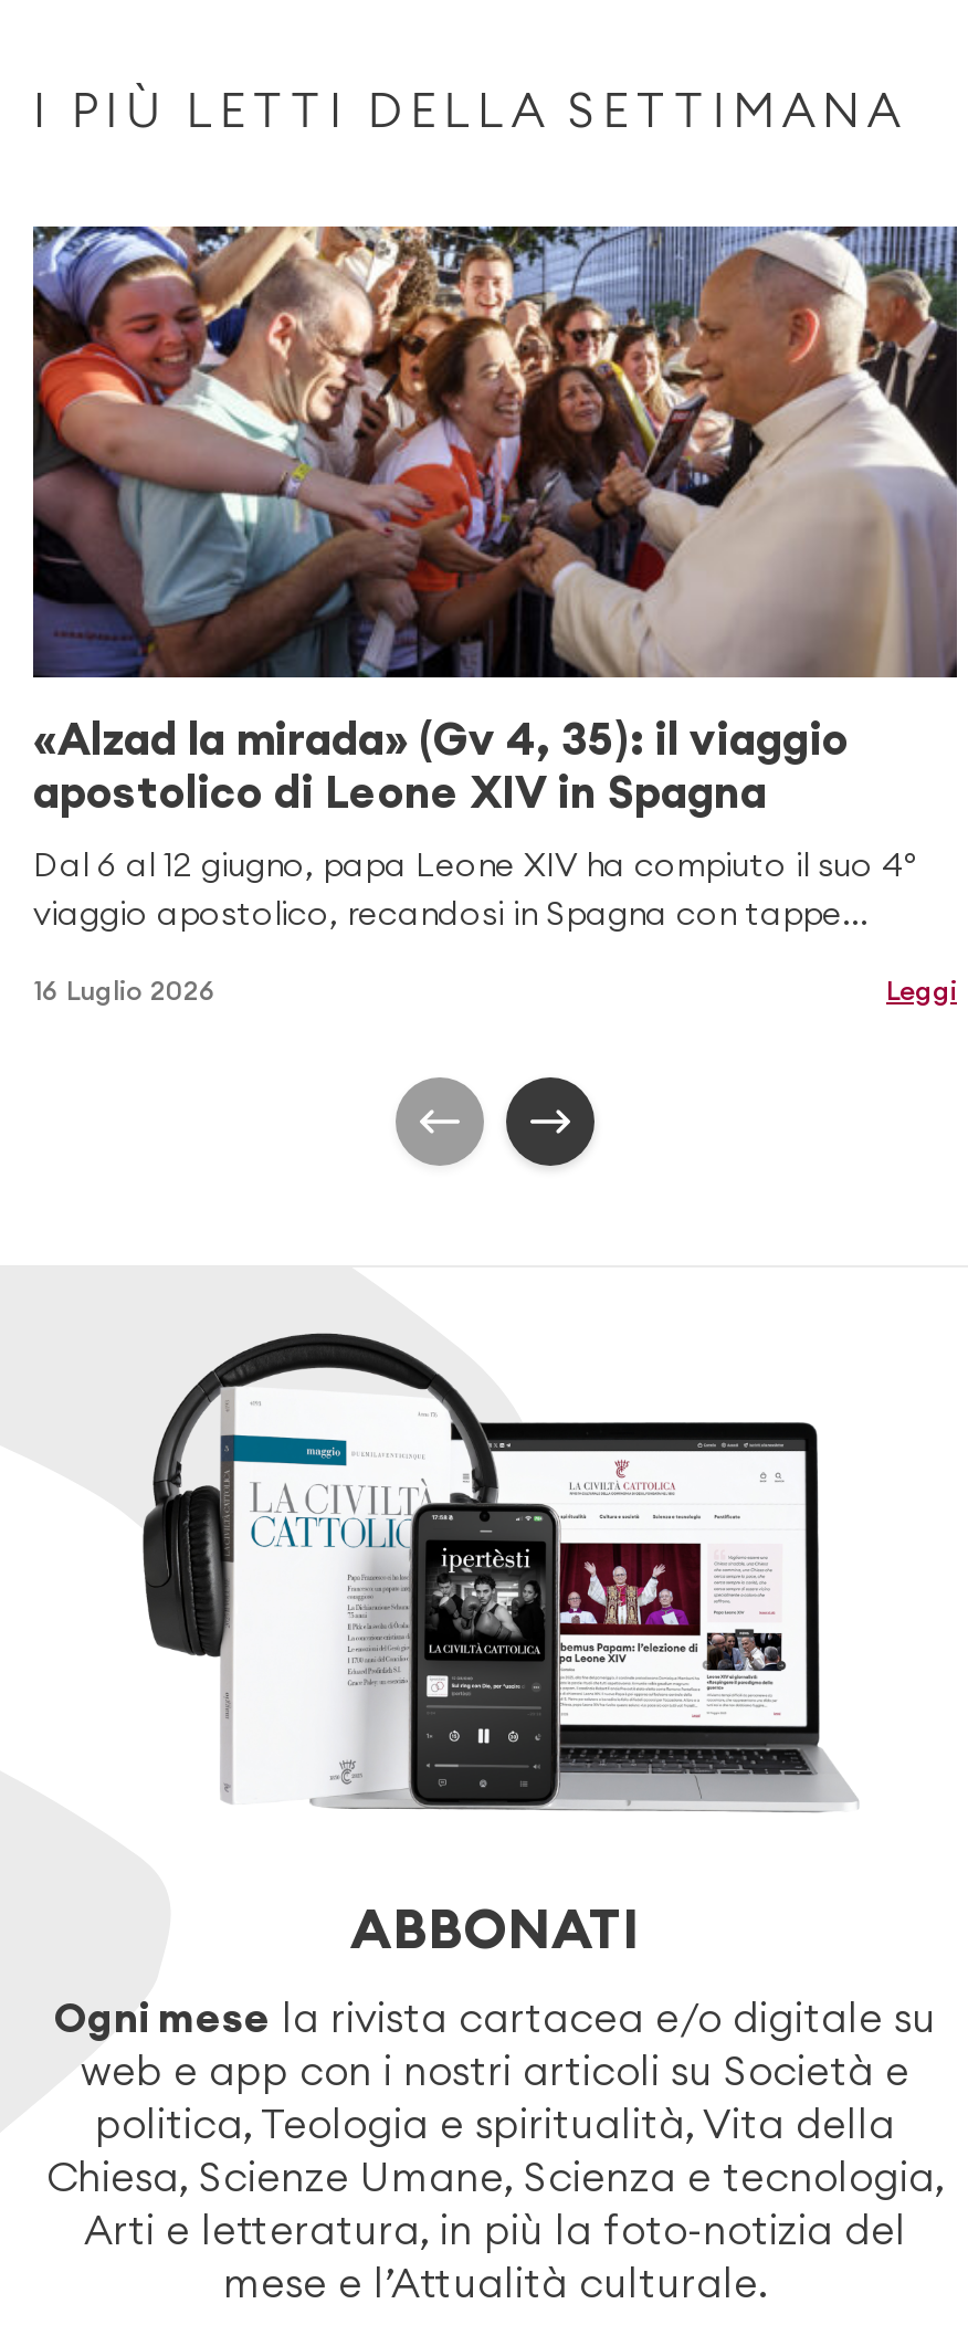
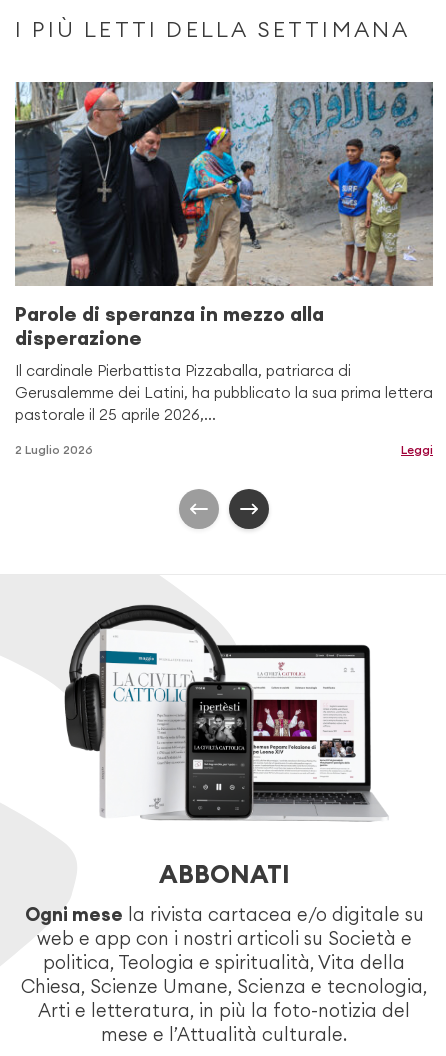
- [image]
- «Alzad la mirada» (Gv 4, 35): il viaggio
- apostolico di Leone XIV in Spagna
- Dal 6 al 12 giugno, papa Leone XIV ha compiuto il suo 4º
- viaggio apostolico, recandosi in Spagna con tappe...
+ [image]
+ Parole di speranza in mezzo alla
+ disperazione
+ Il cardinale Pierbattista Pizzaballa, patriarca di
+ Gerusalemme dei Latini, ha pubblicato la sua prima lettera
+ pastorale il 25 aprile 2026,...

- 16 Luglio 2026
+ 2 Luglio 2026
